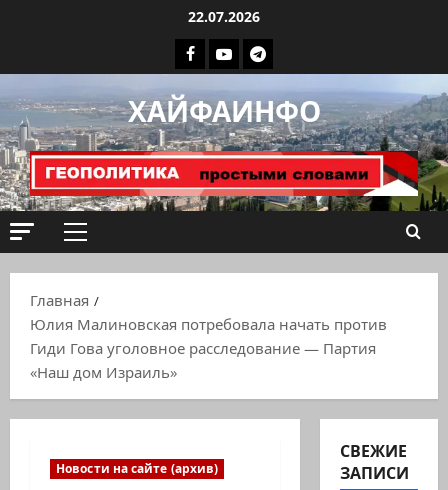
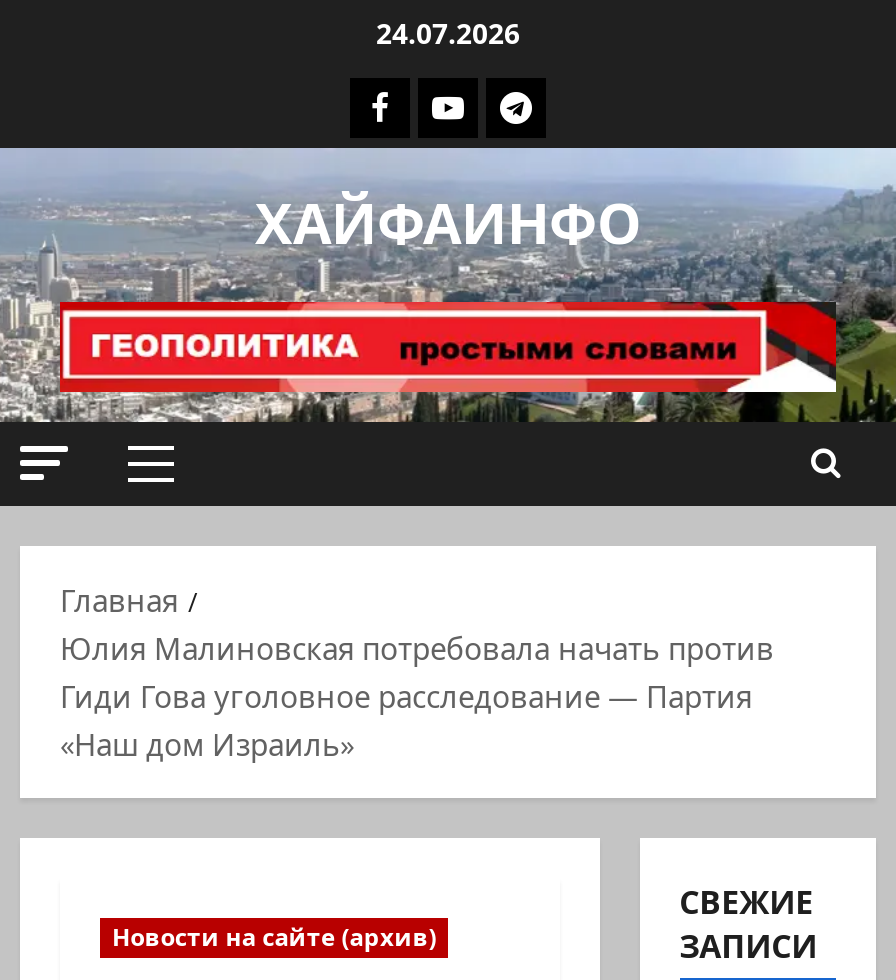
- 22.07.2026
+ 24.07.2026
